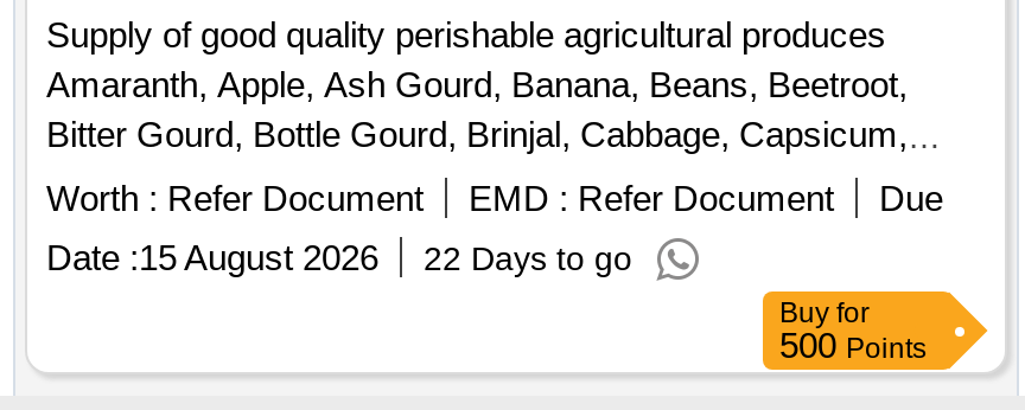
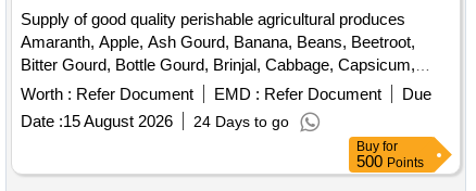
- Date : 15 August 2026 22 Days to go
+ Date : 15 August 2026 24 Days to go
